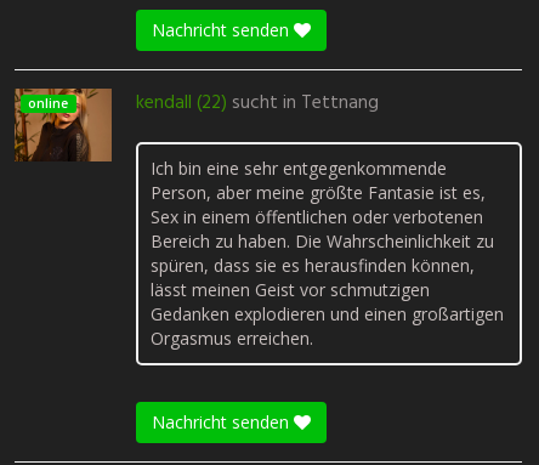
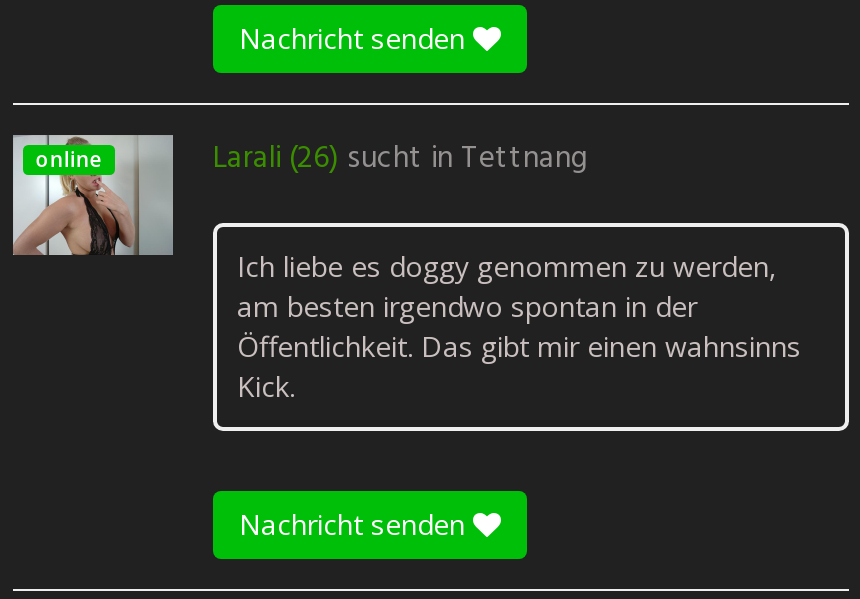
- [image]
- kendall (22) sucht in Tettnang
+ [image]
+ Larali (26) sucht in Tettnang

- Ich bin eine sehr entgegenkommende
- Person, aber meine größte Fantasie ist es,
- Sex in einem öffentlichen oder verbotenen
- Bereich zu haben. Die Wahrscheinlichkeit zu
- spüren, dass sie es herausfinden können,
- lässt meinen Geist vor schmutzigen
- Gedanken explodieren und einen großartigen
- Orgasmus erreichen.
+ Ich liebe es doggy genommen zu werden,
+ am besten irgendwo spontan in der
+ Öffentlichkeit. Das gibt mir einen wahnsinns
+ Kick.
